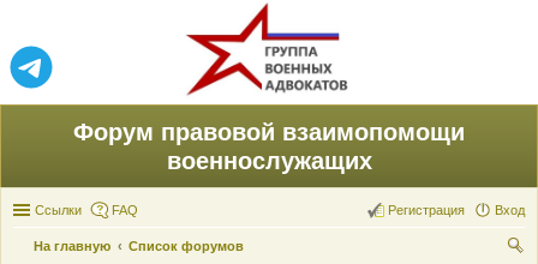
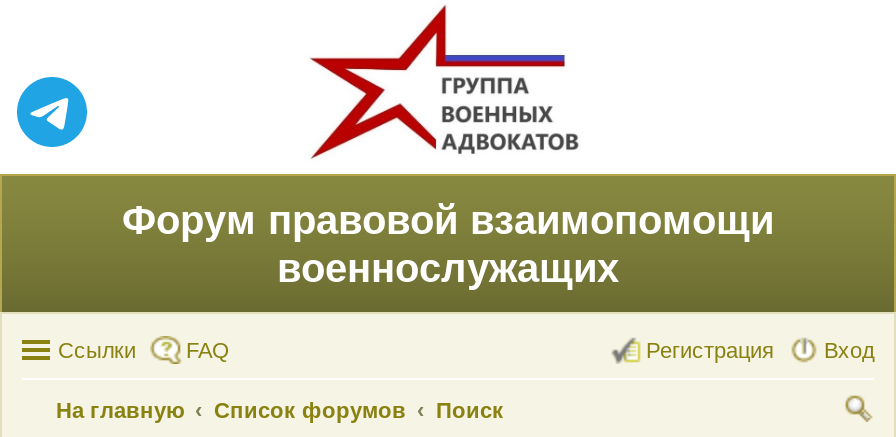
+ Поиск
